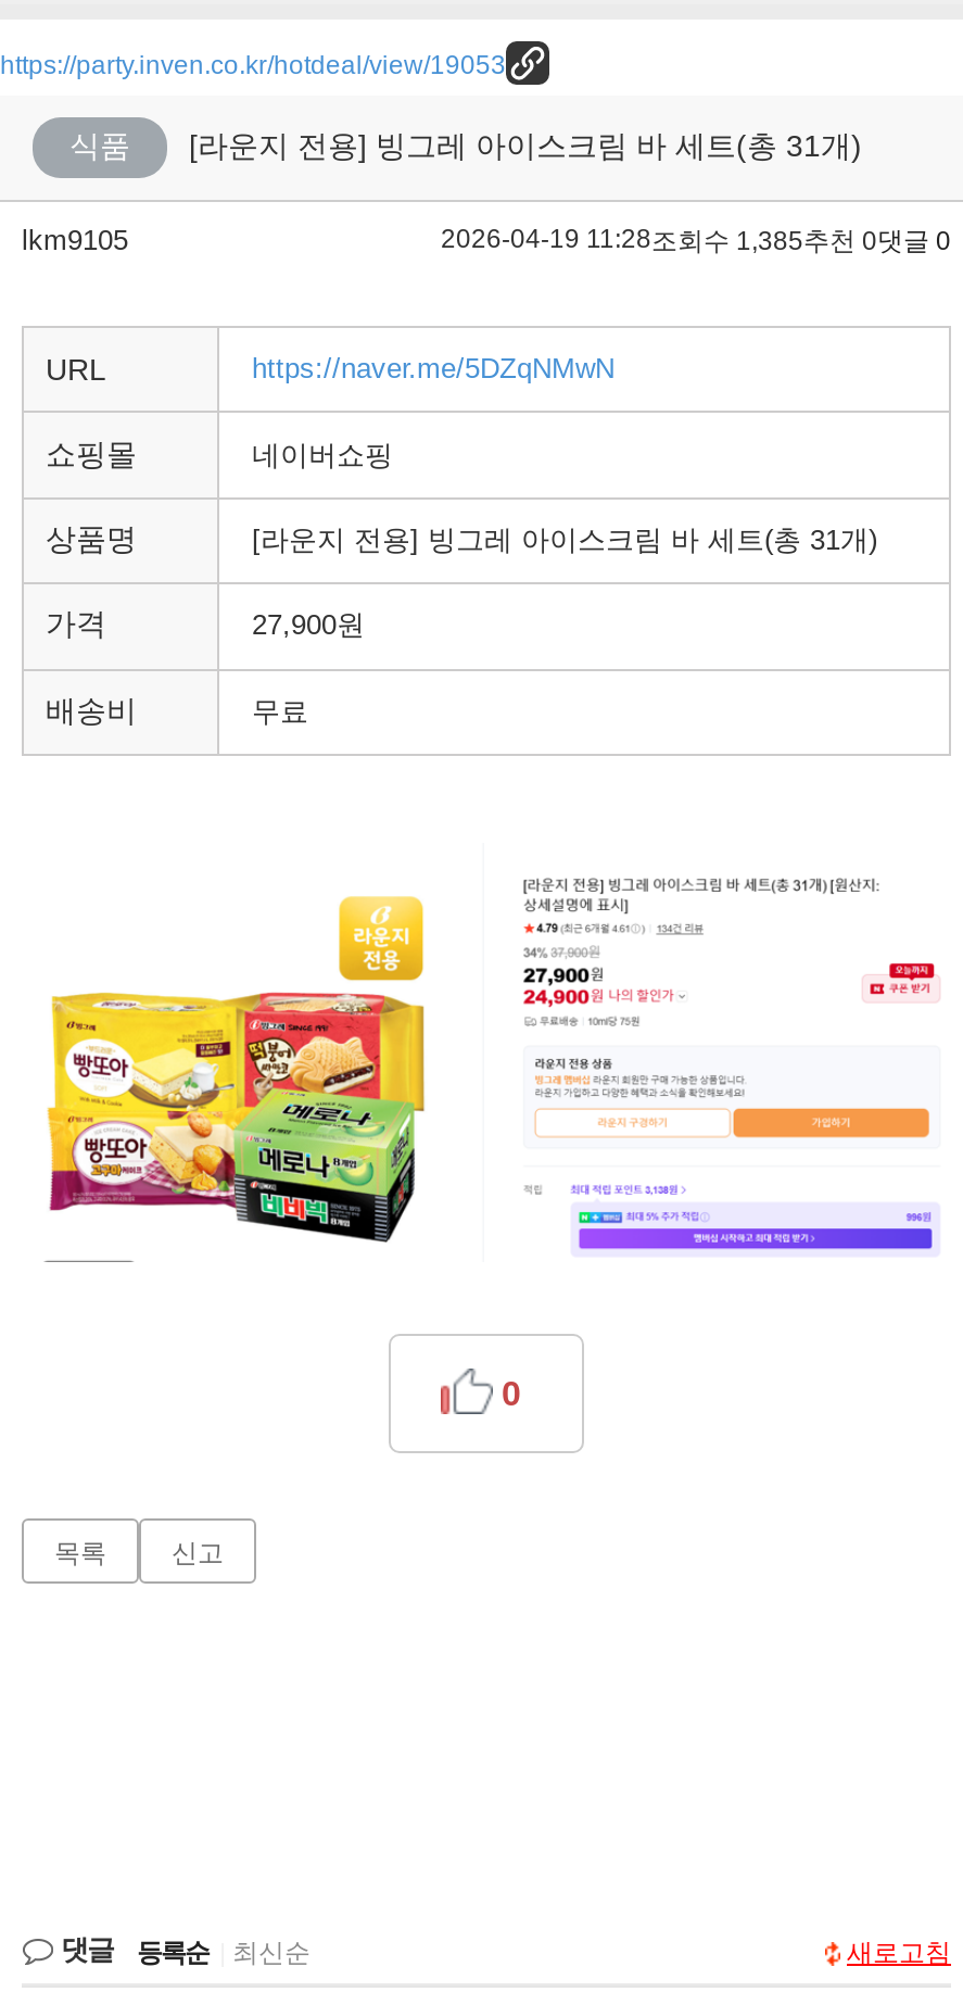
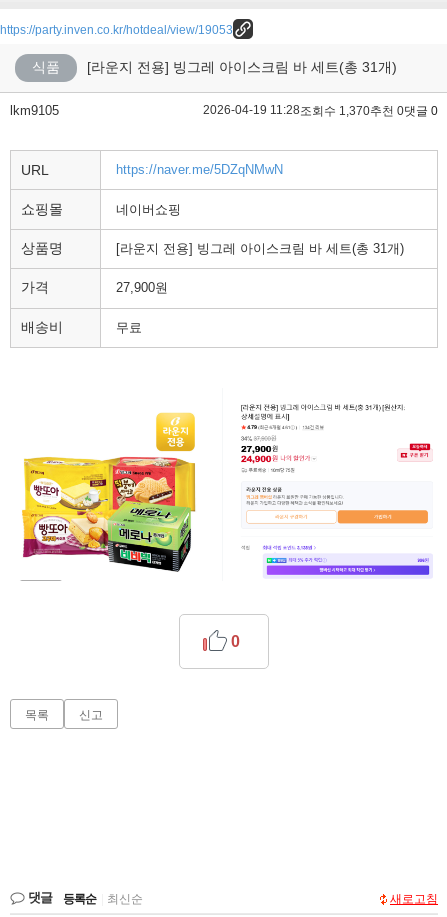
- 2026-04-19 11:28조회수 1,385추천 0댓글 0
+ 2026-04-19 11:28조회수 1,370추천 0댓글 0
